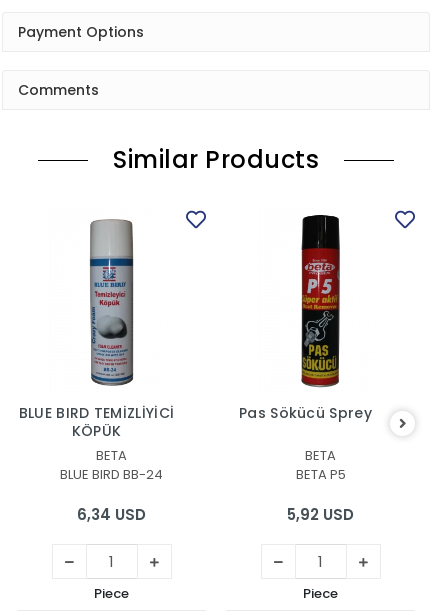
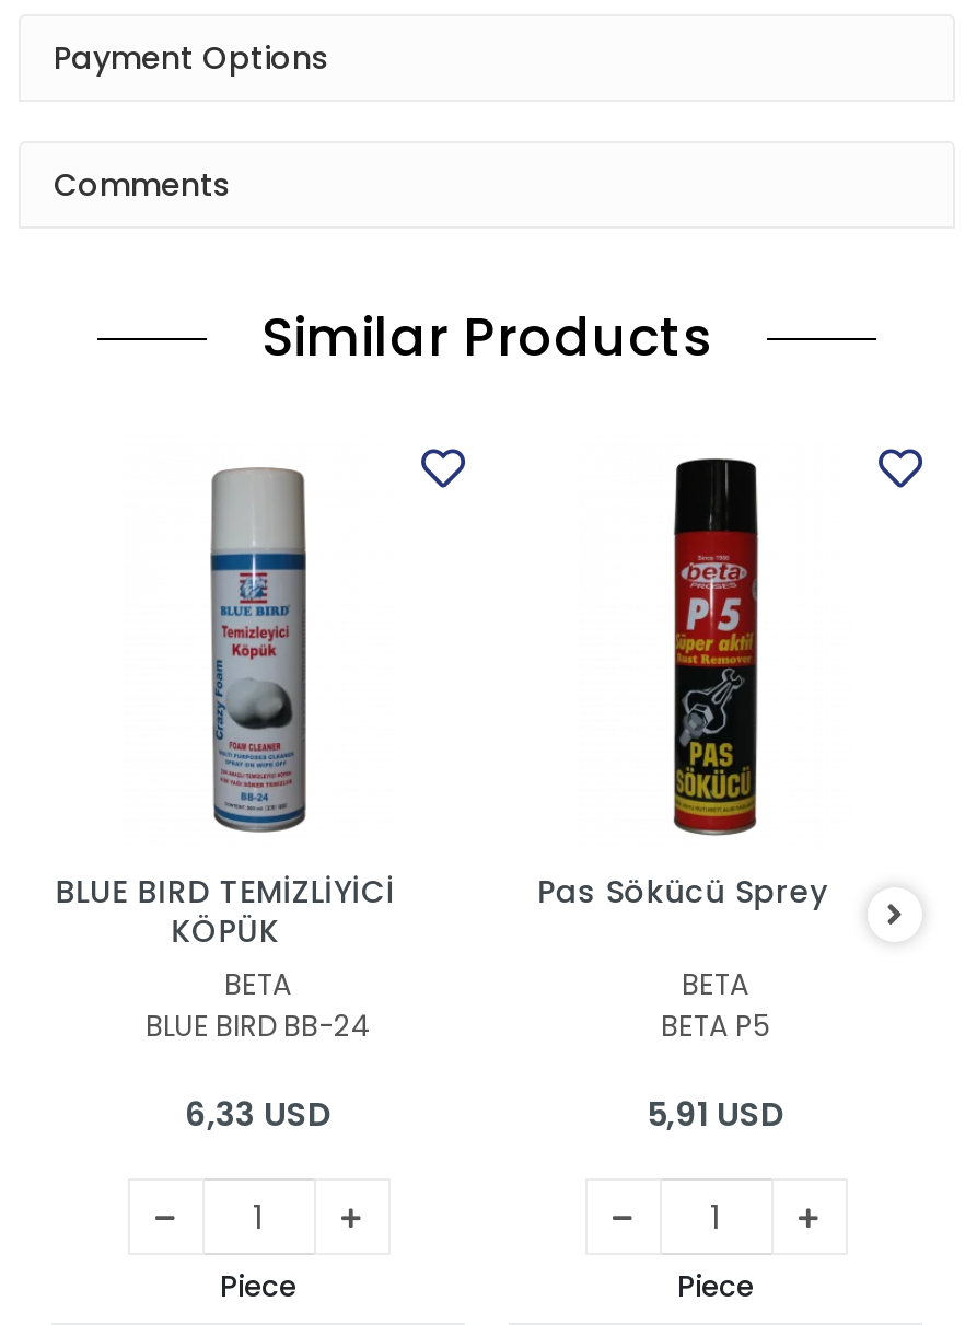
- 6,34 USD
+ 6,33 USD

- 5,92 USD
+ 5,91 USD
